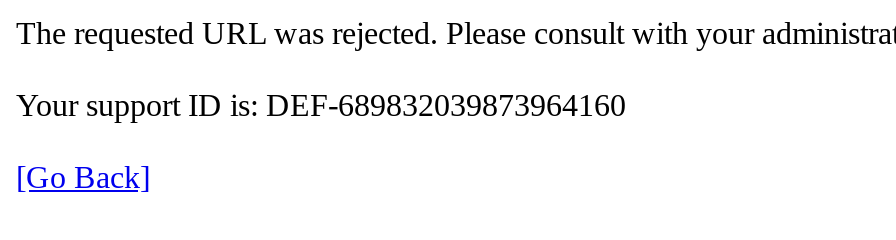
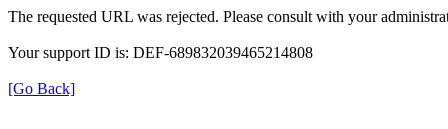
- Your support ID is: DEF-689832039873964160
+ Your support ID is: DEF-689832039465214808
